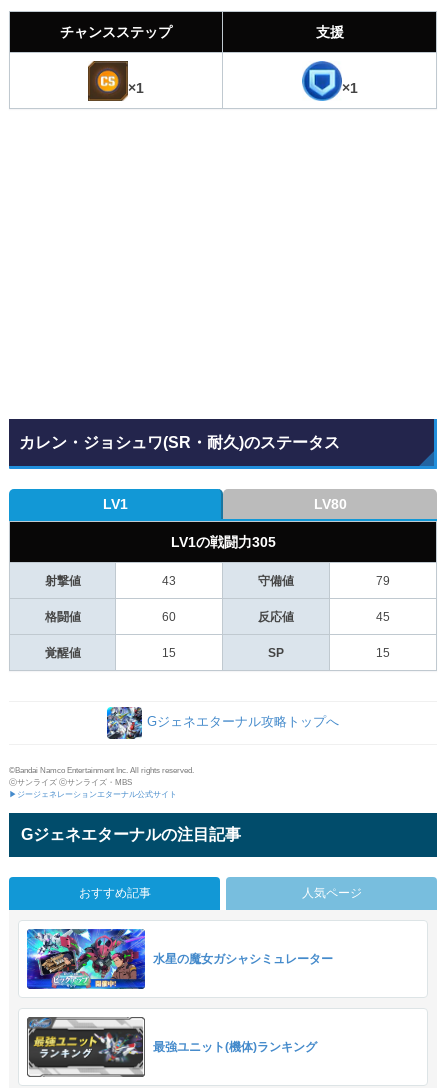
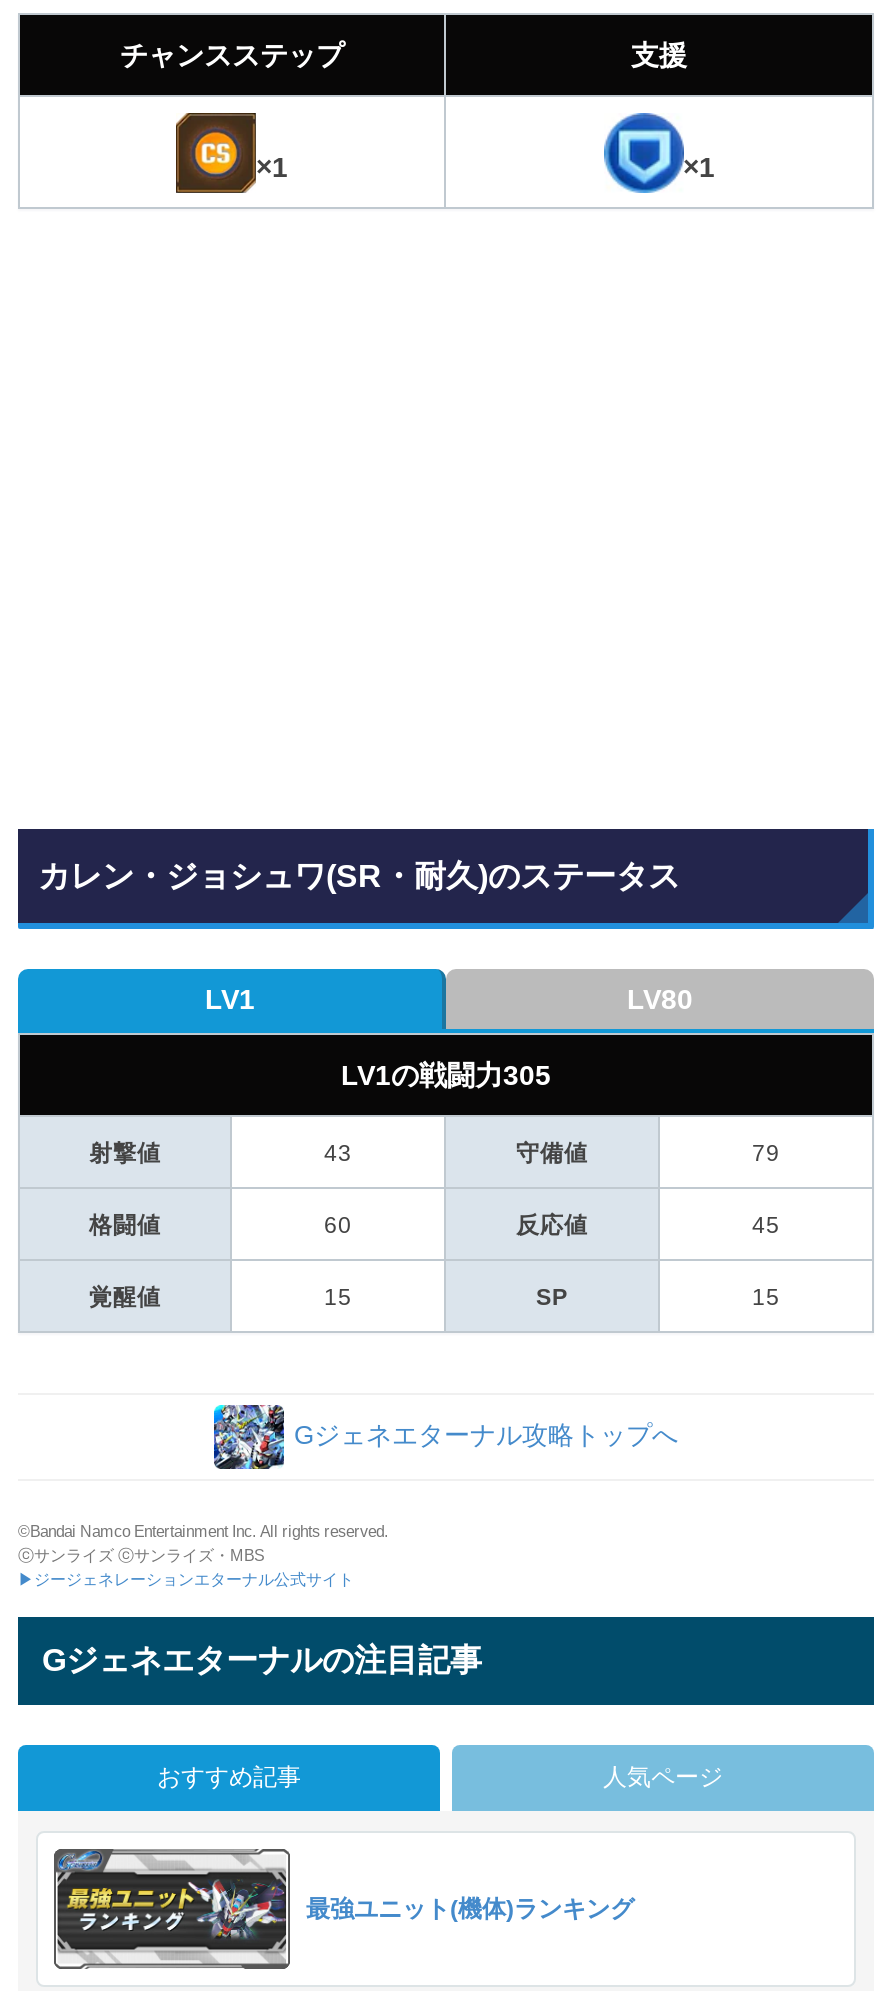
- [image]
- 水星の魔女ガシャシミュレーター
